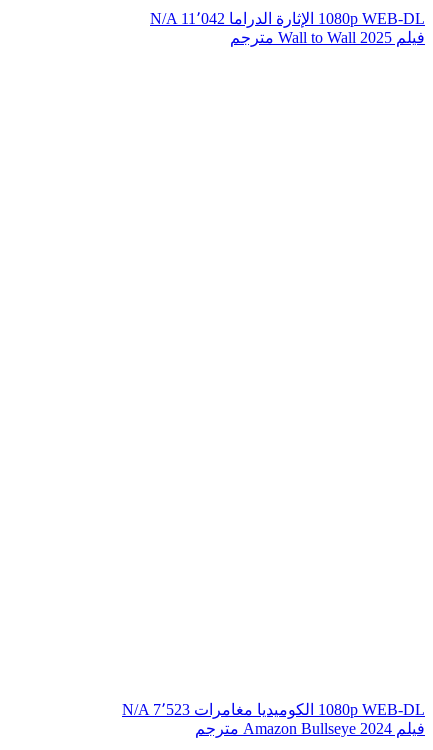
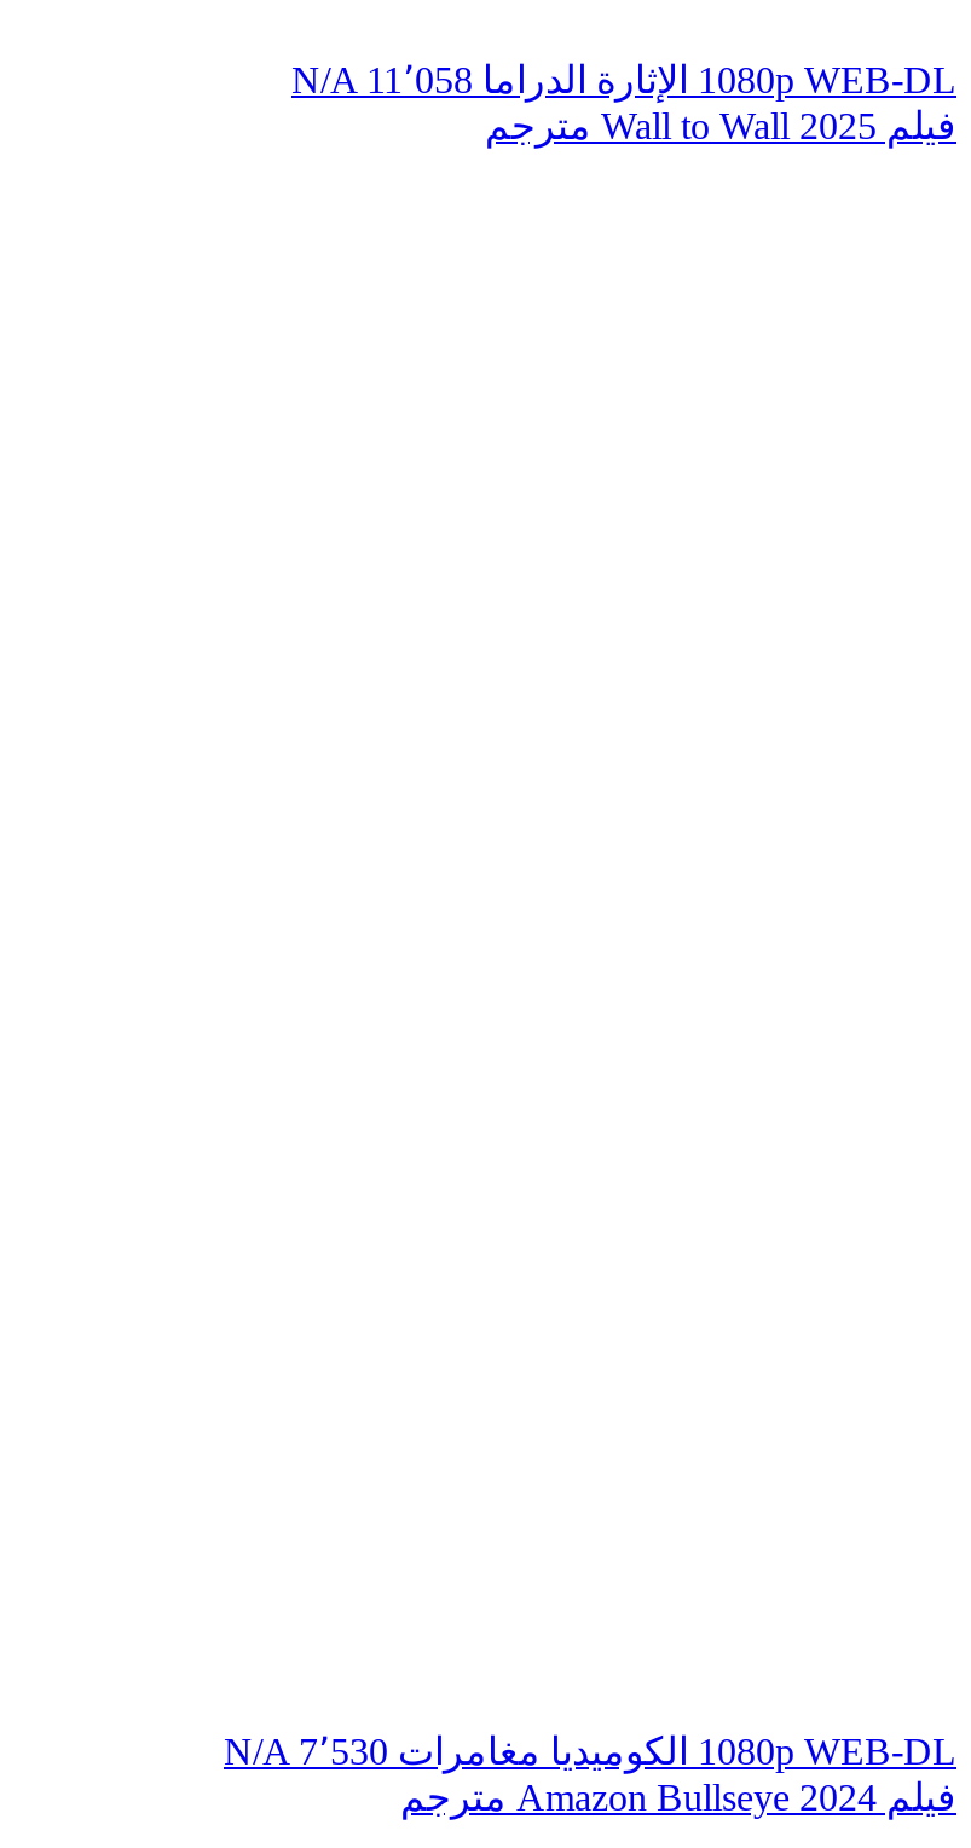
- 1080p WEB-DL الإثارة الدراما N/A 11٬042
+ 1080p WEB-DL الإثارة الدراما N/A 11٬058

- 1080p WEB-DL الكوميديا مغامرات N/A 7٬523
+ 1080p WEB-DL الكوميديا مغامرات N/A 7٬530
